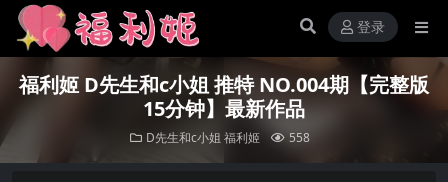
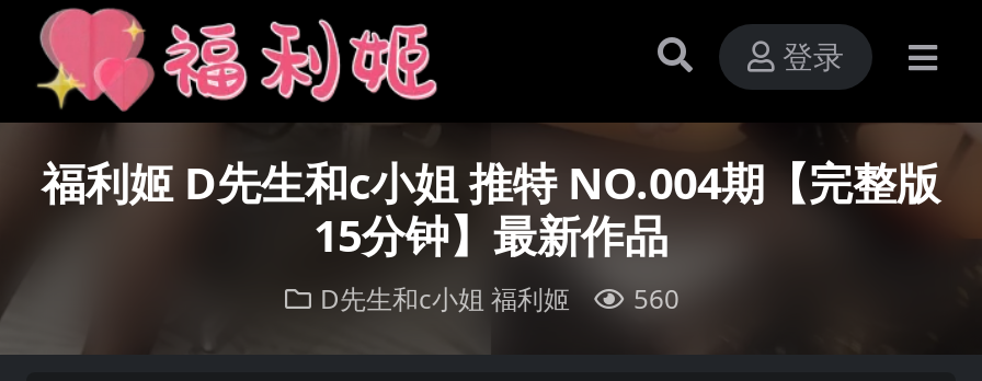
- D先生和c小姐 福利姬 558
+ D先生和c小姐 福利姬 560
